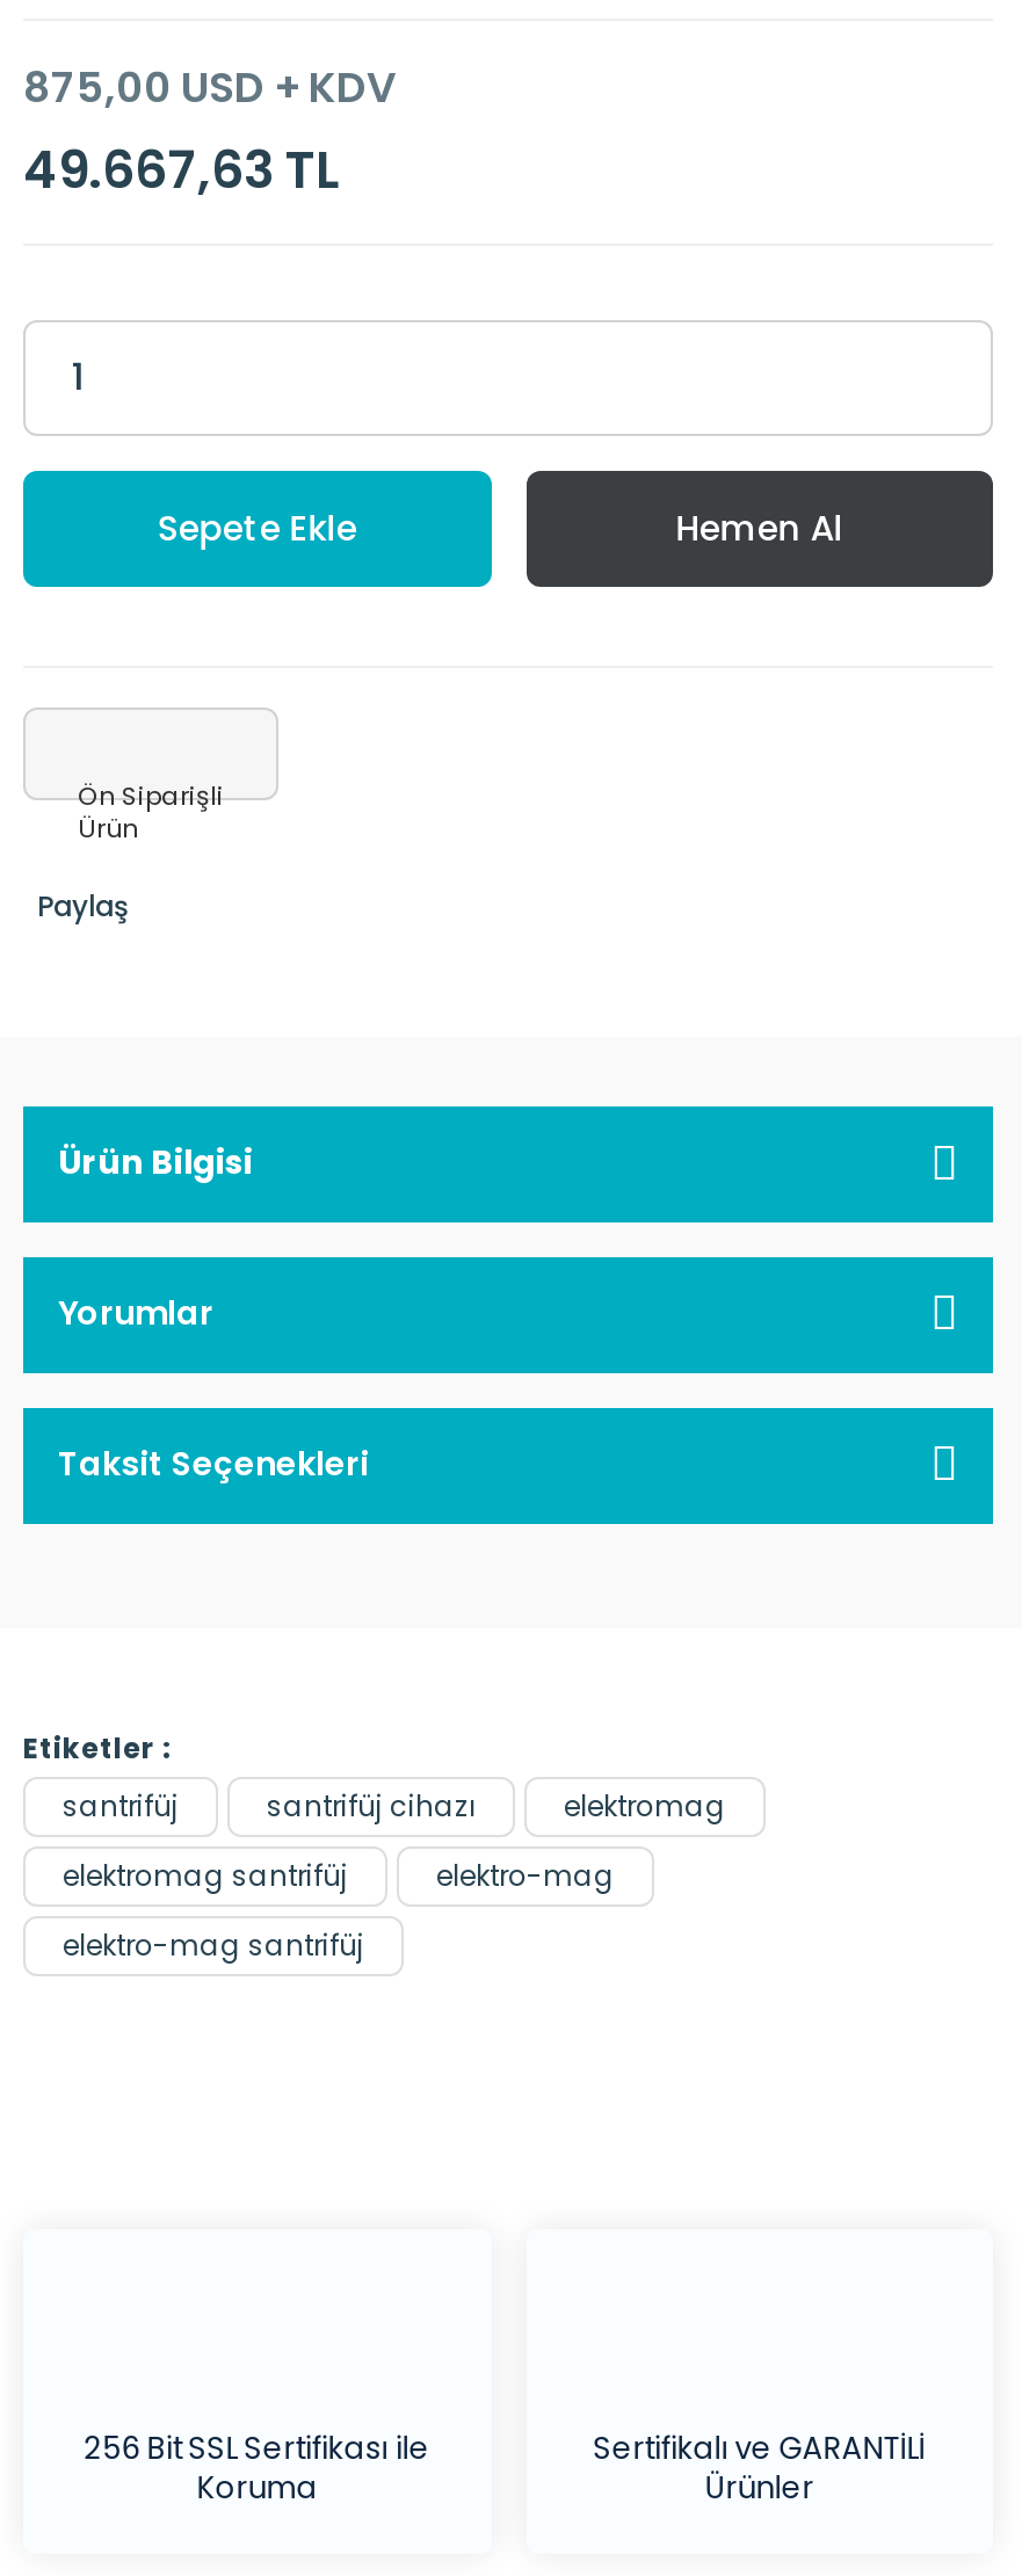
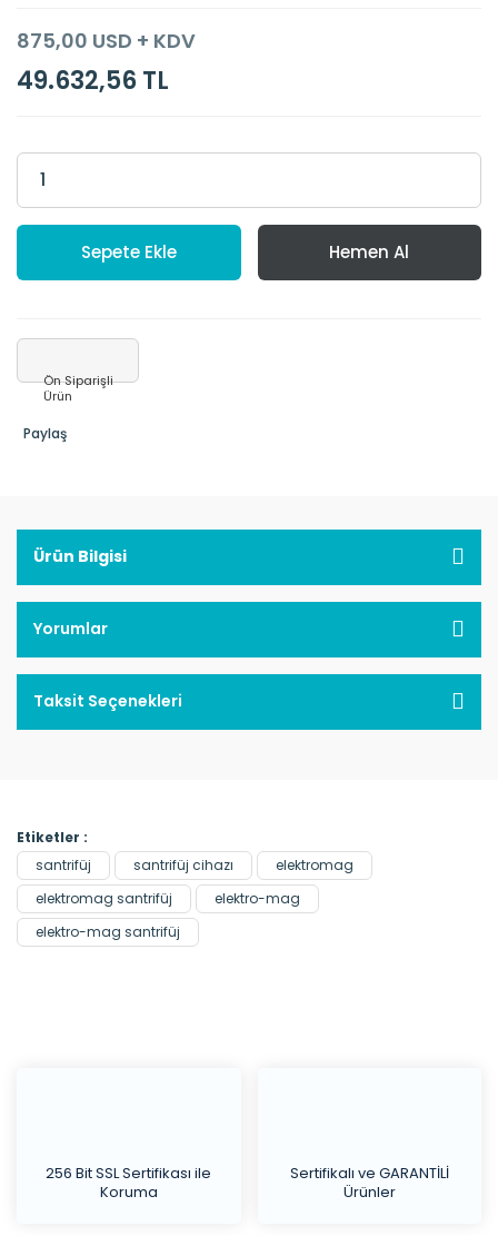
- 49.667,63 TL
+ 49.632,56 TL
